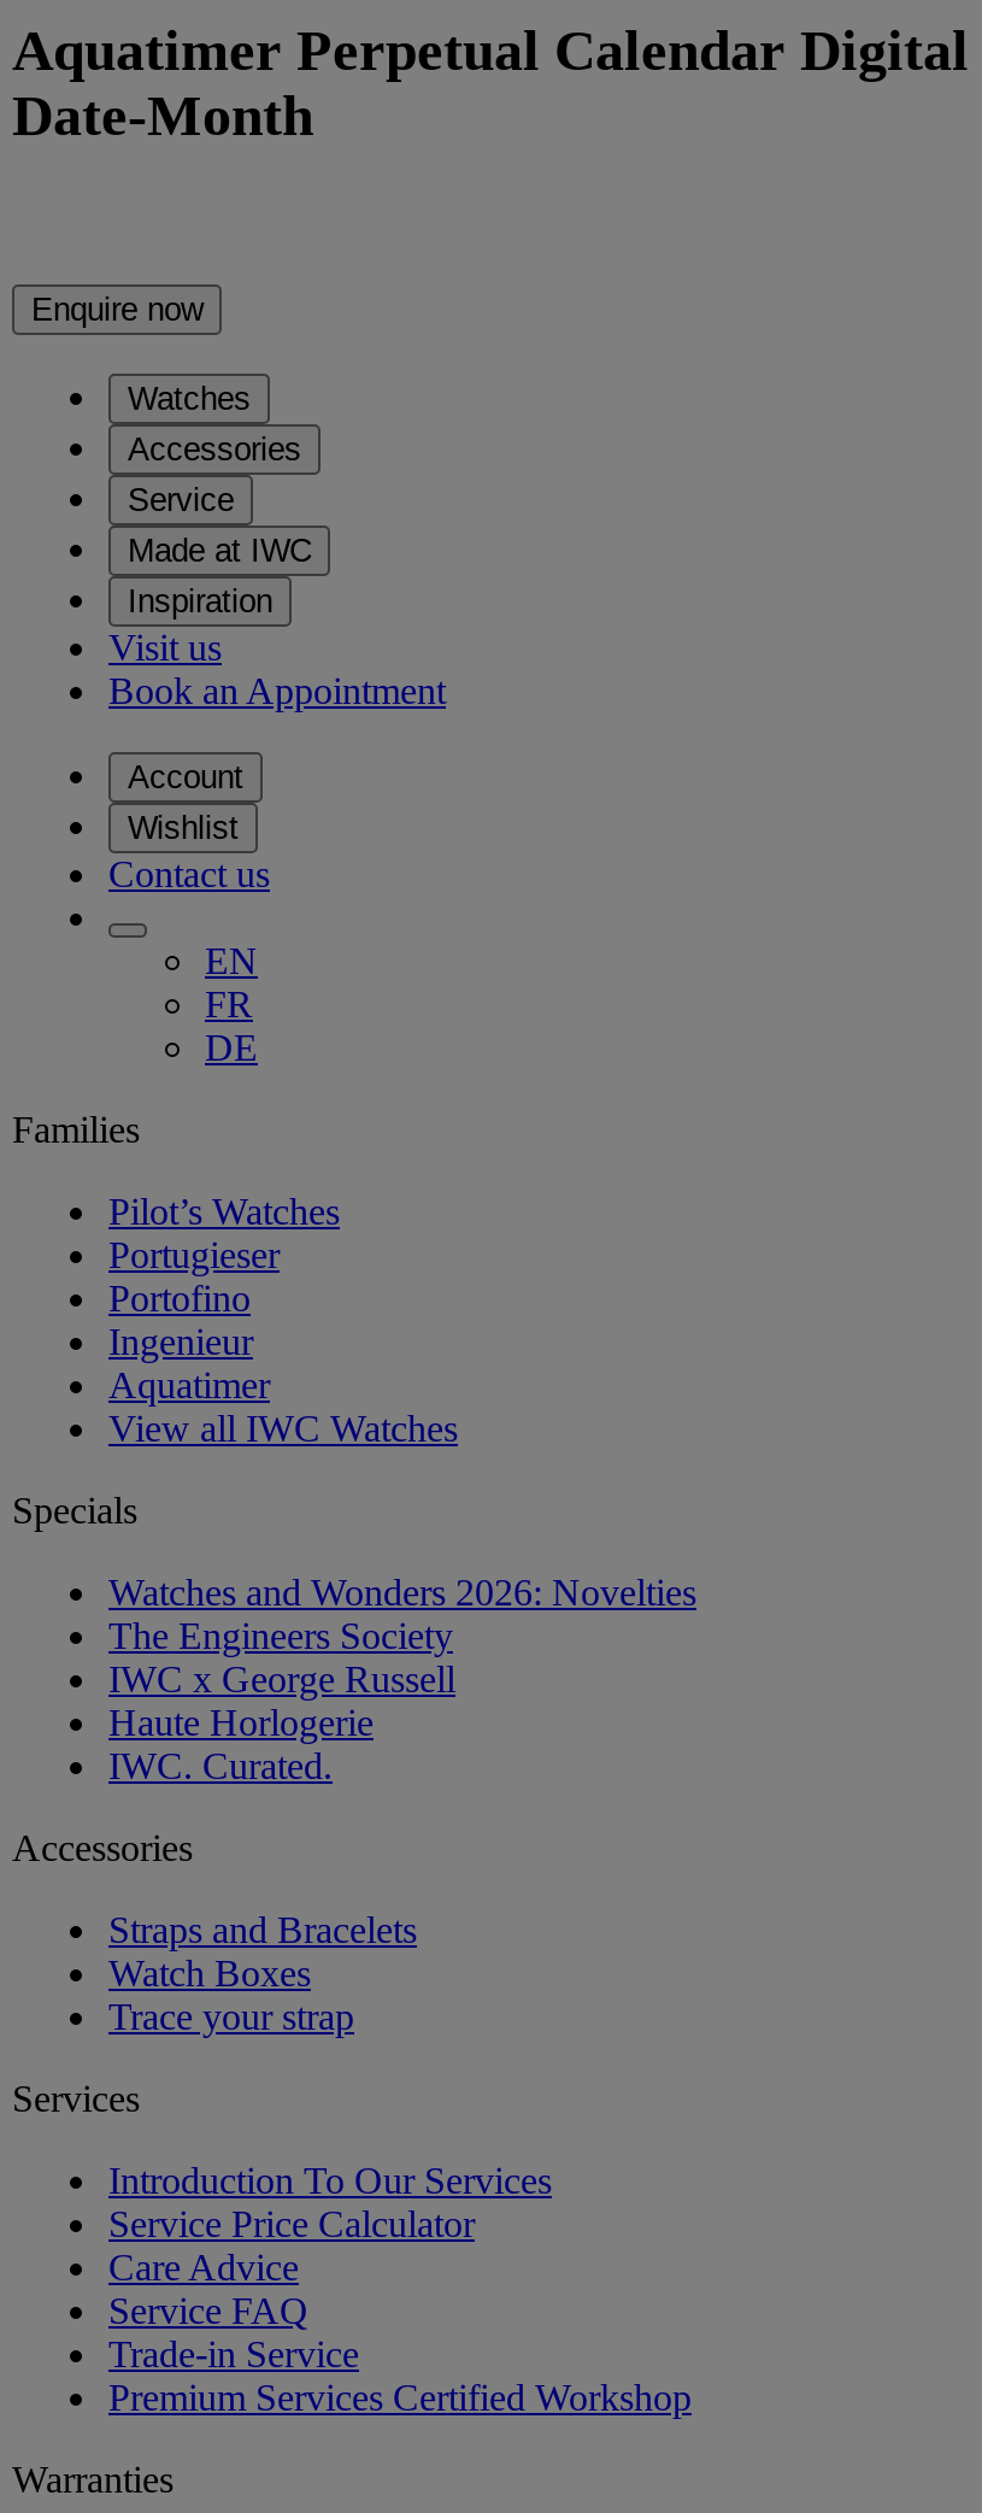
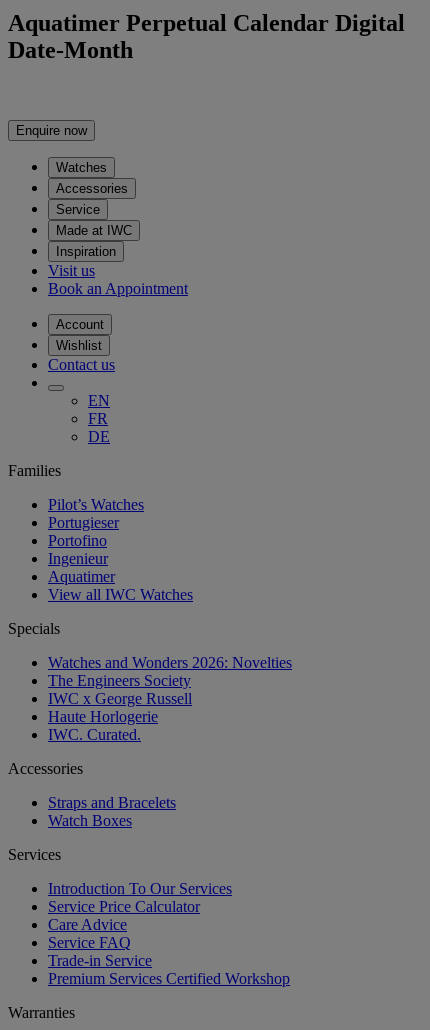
- Trace your strap
